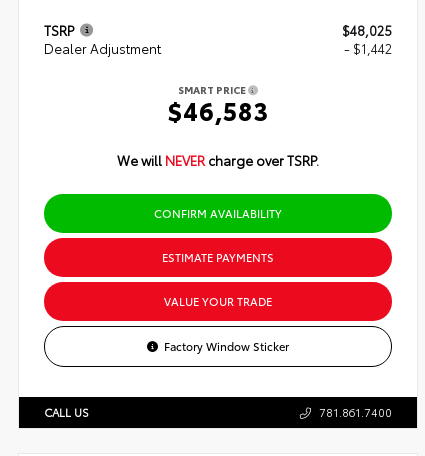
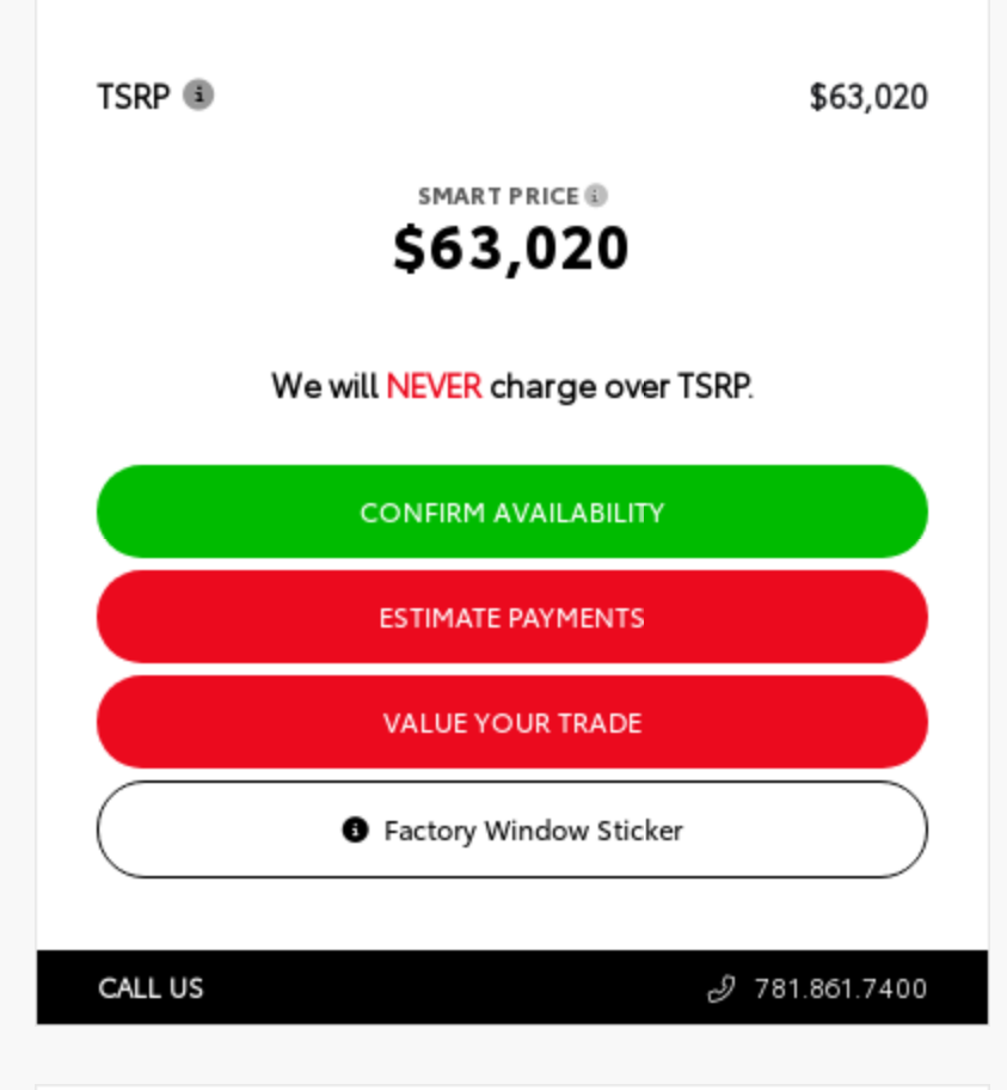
- $48,025
- Dealer Adjustment
- - $1,442
+ $63,020

- $46,583
+ $63,020
